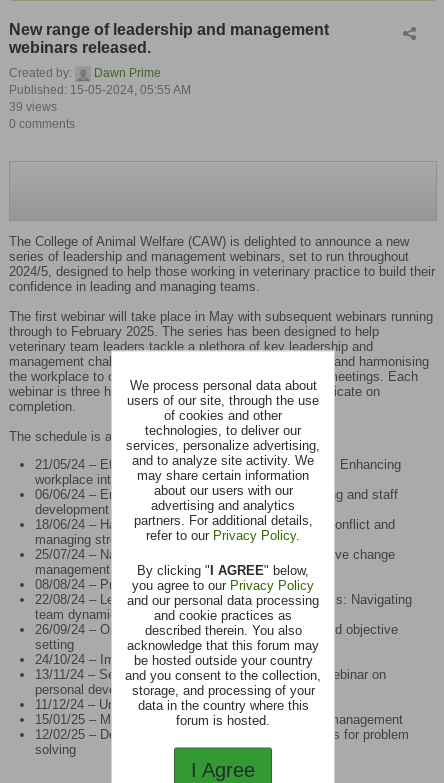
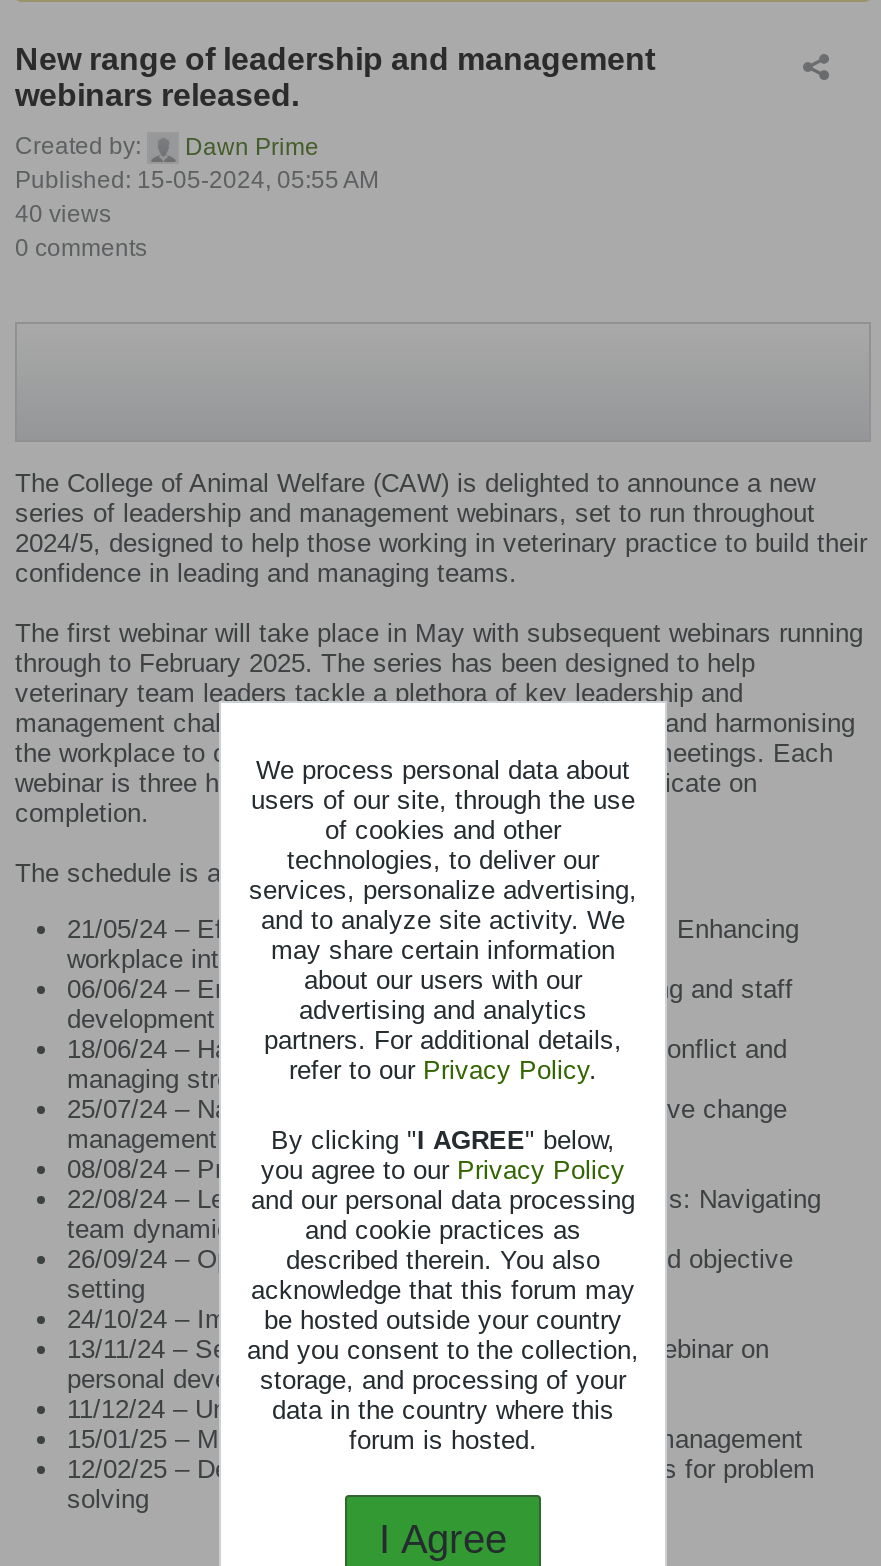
- 39 views
+ 40 views
